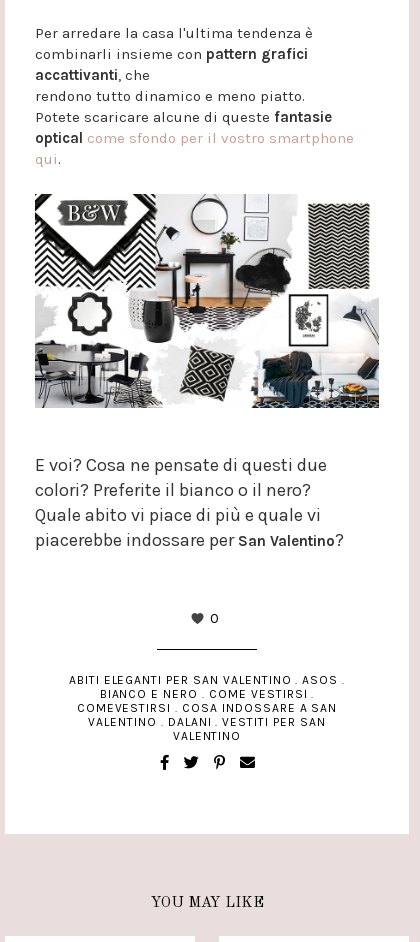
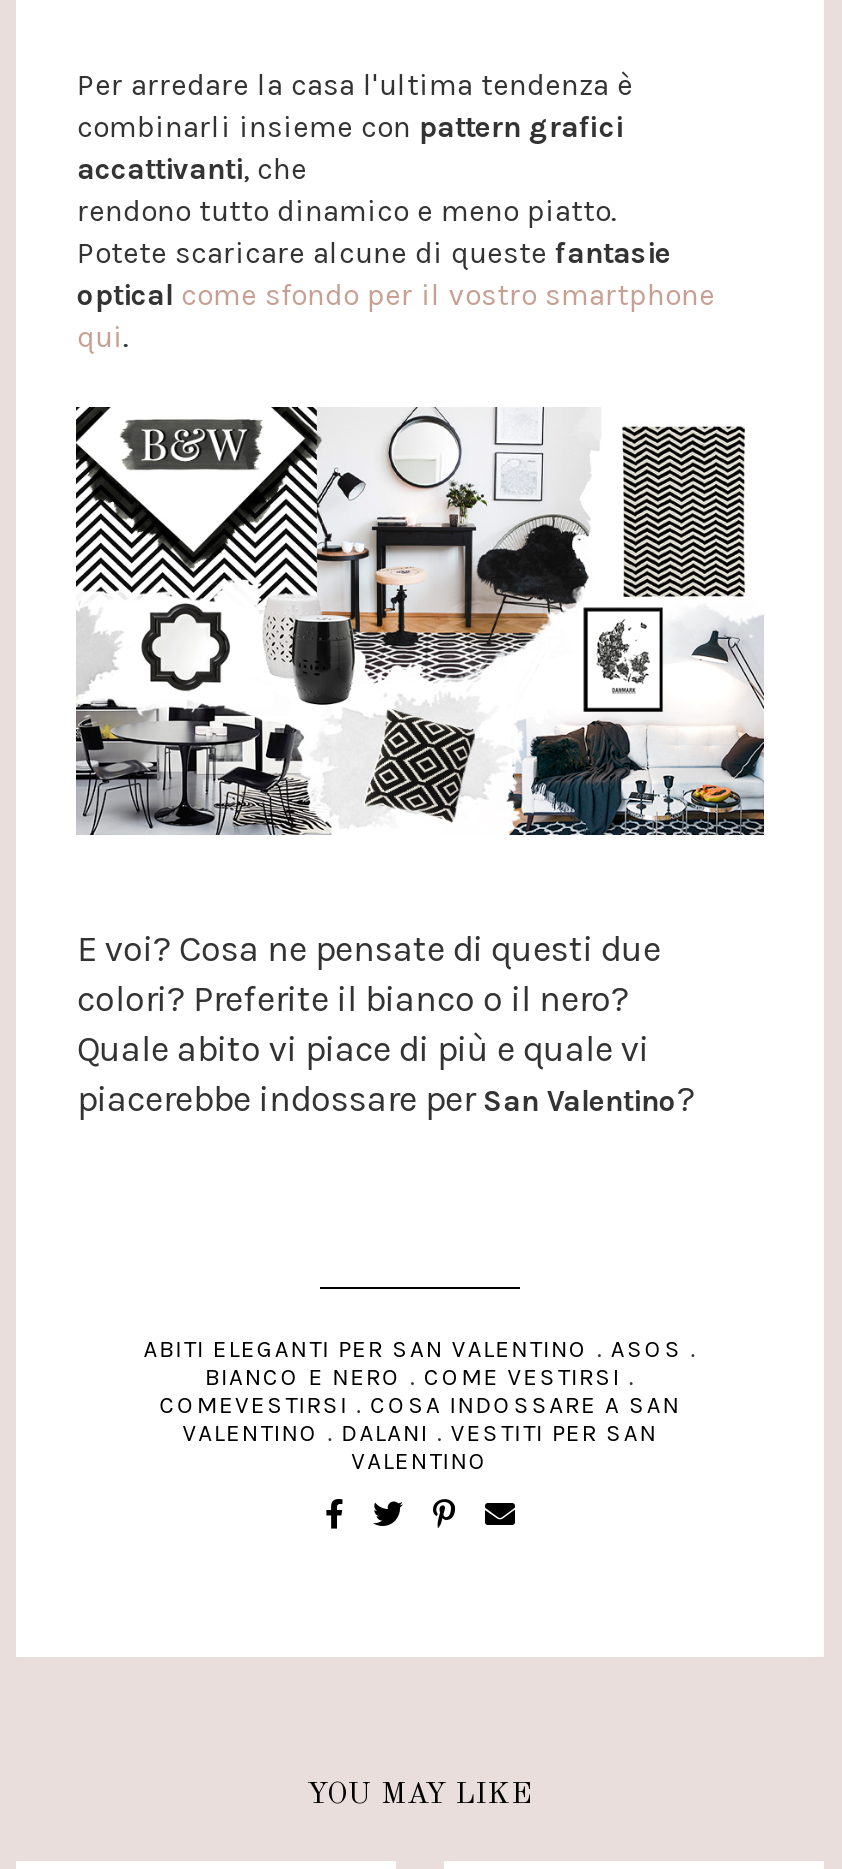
- 0
